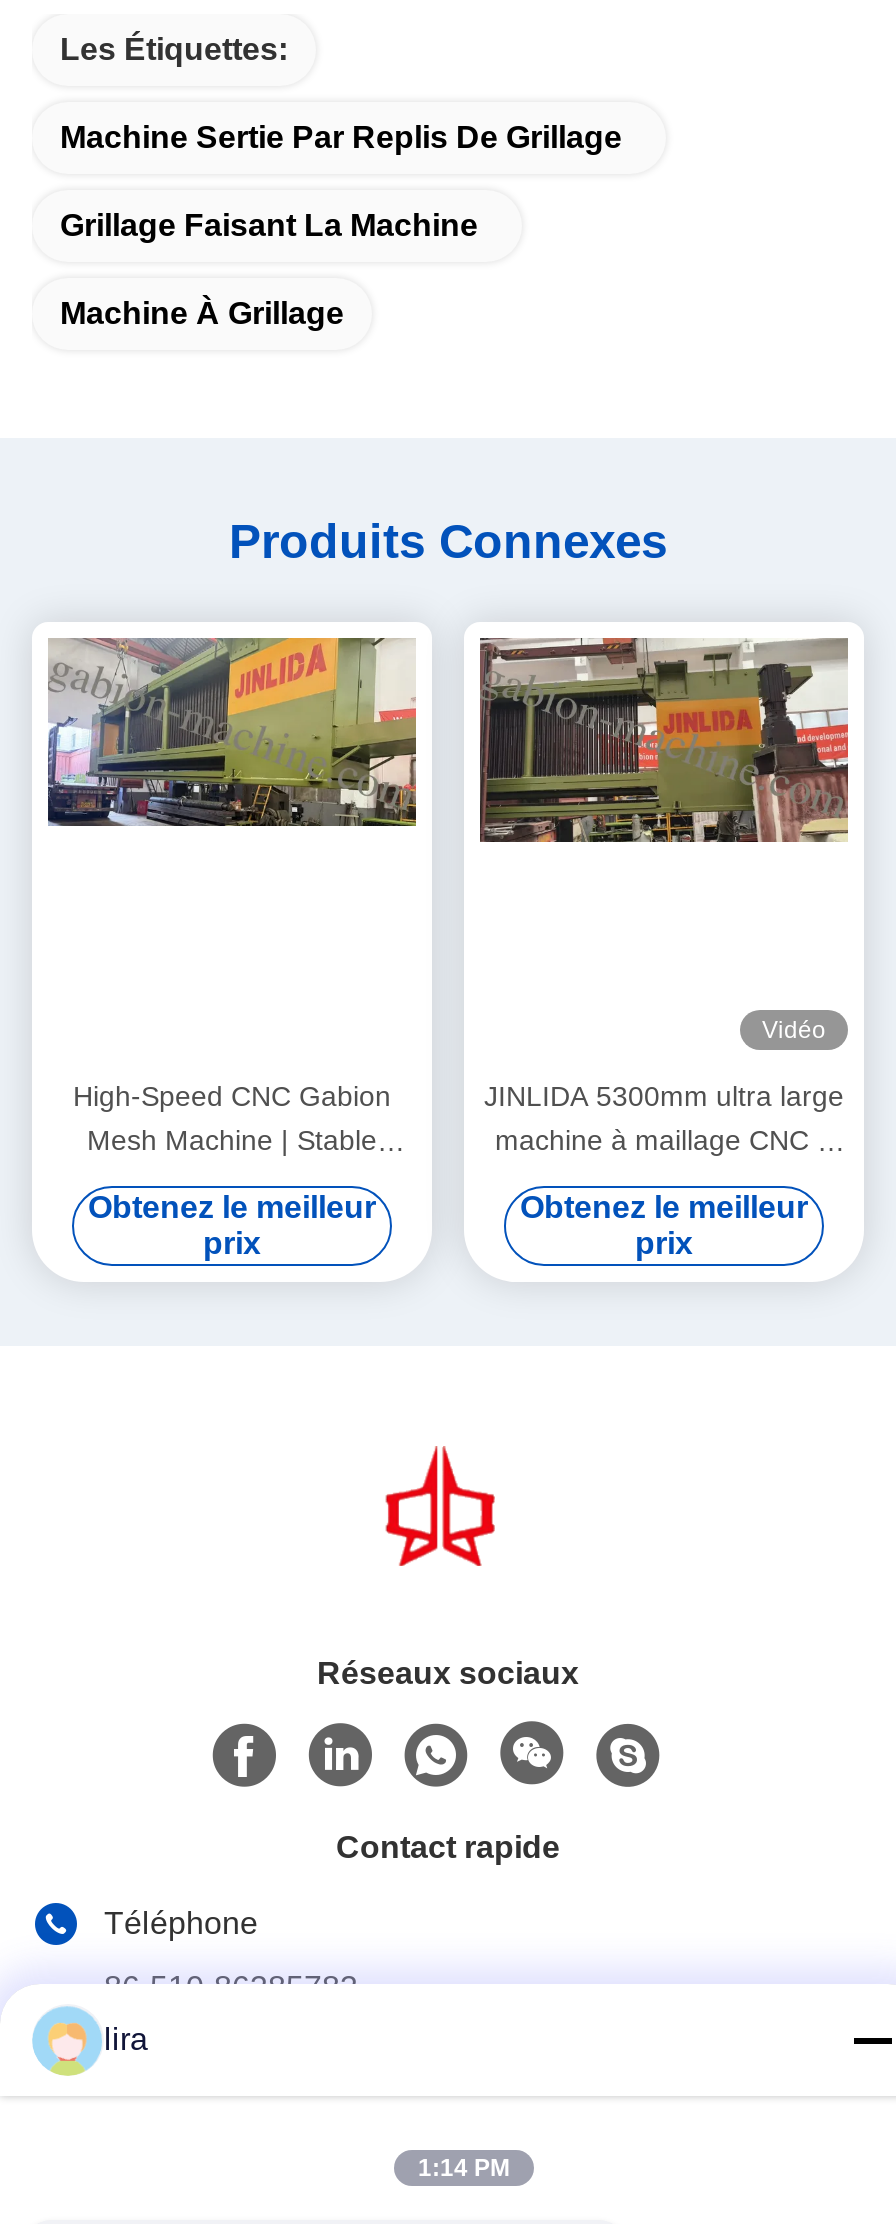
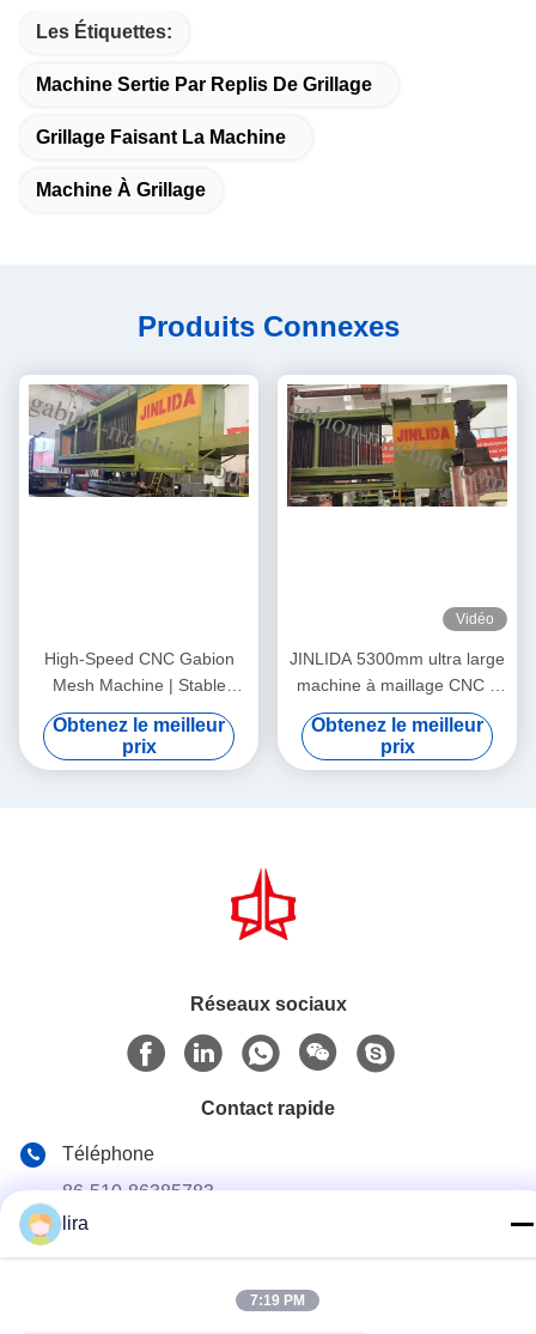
- 1:14 PM
+ 7:19 PM
